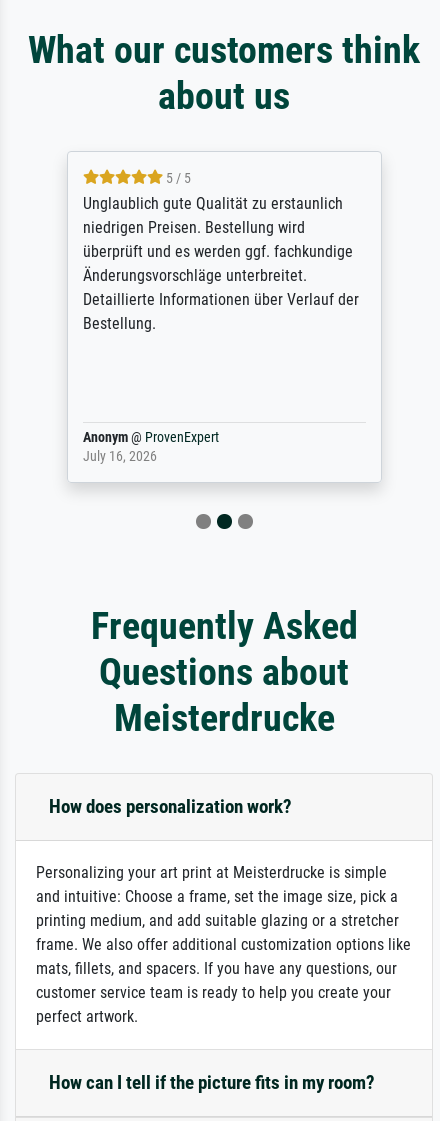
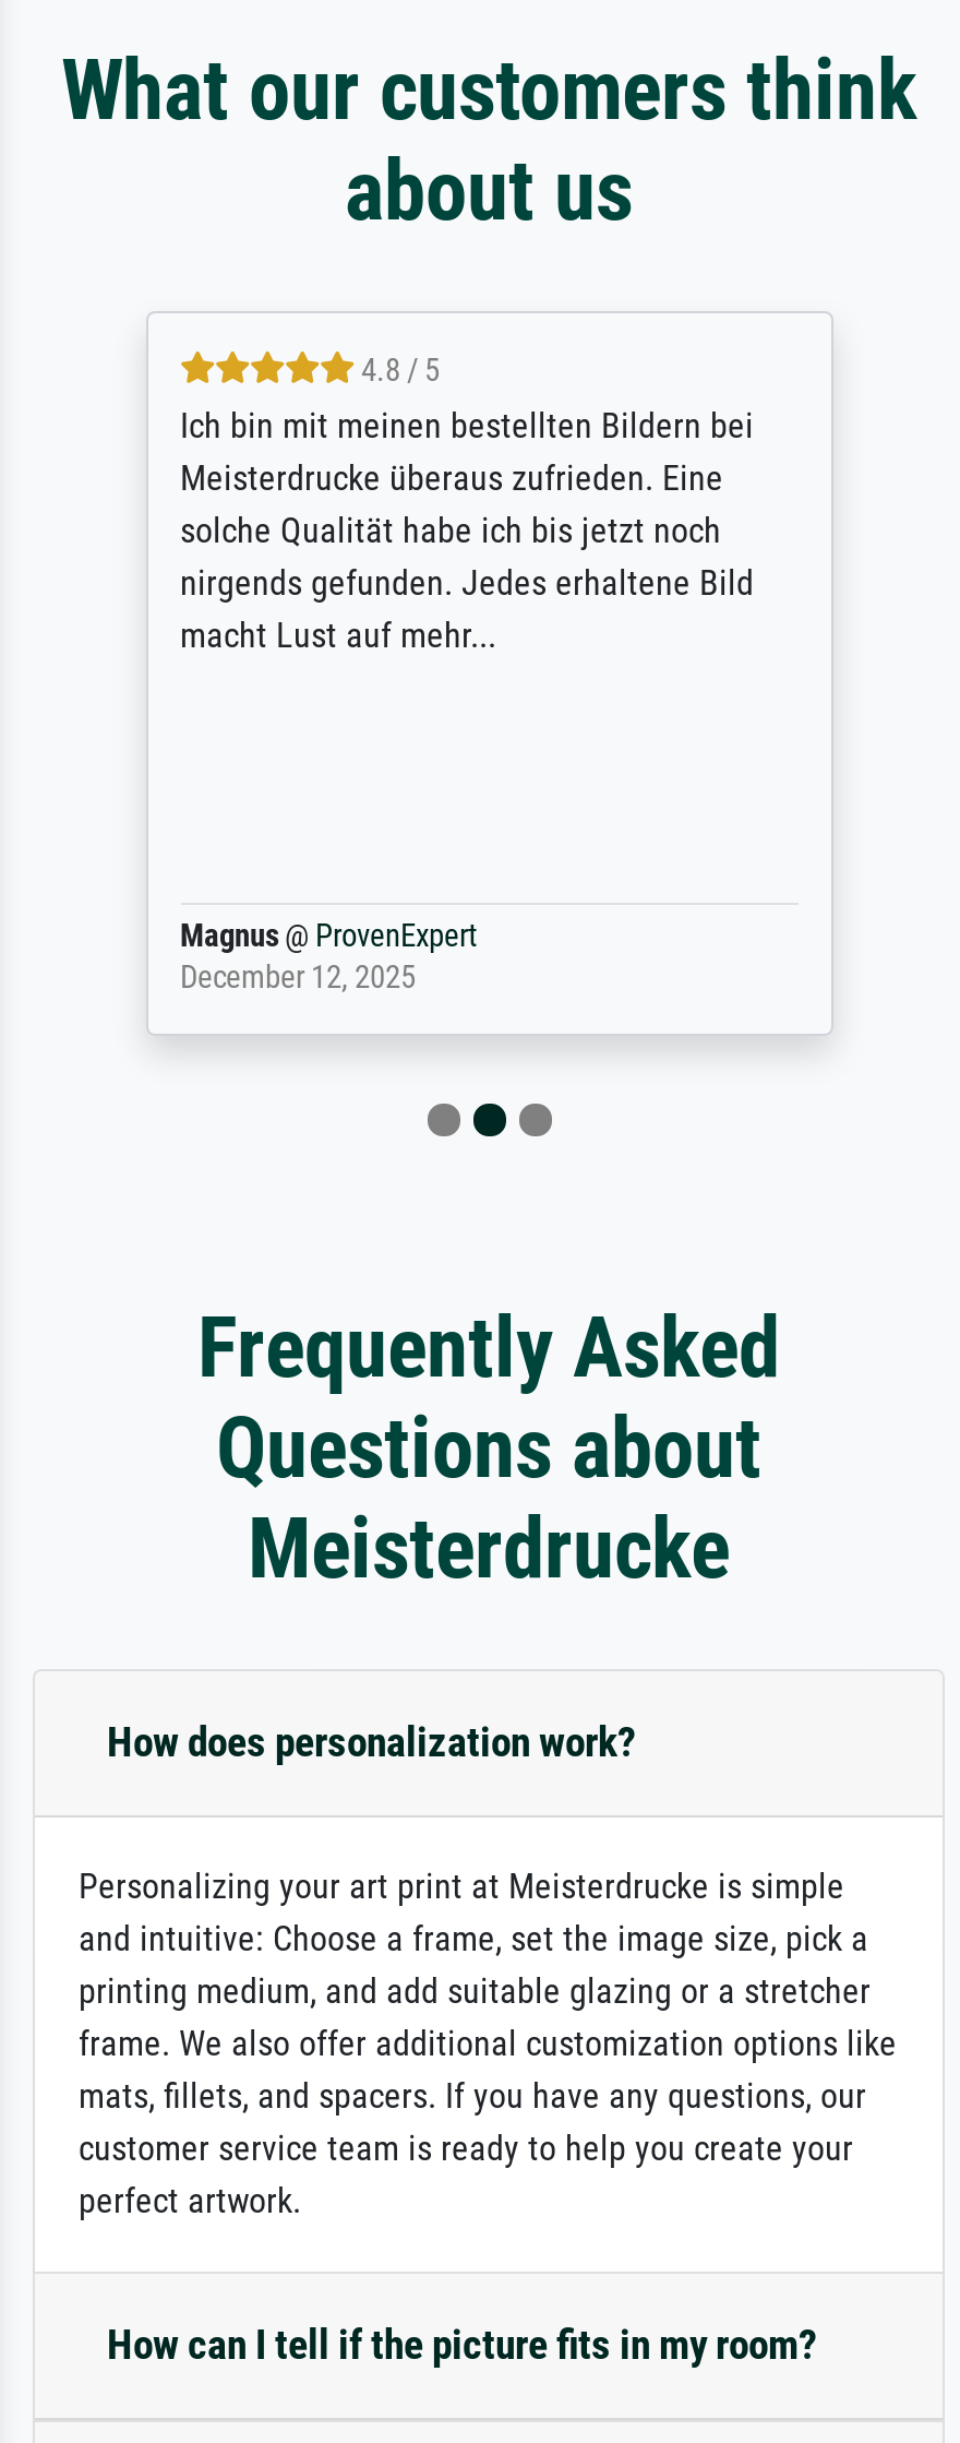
- 5 / 5
- Unglaublich gute Qualität zu erstaunlich
- niedrigen Preisen. Bestellung wird
- überprüft und es werden ggf. fachkundige
- Änderungsvorschläge unterbreitet.
- Detaillierte Informationen über Verlauf der
- Bestellung.
+ 4.8 / 5
+ Ich bin mit meinen bestellten Bildern bei
+ Meisterdrucke überaus zufrieden. Eine
+ solche Qualität habe ich bis jetzt noch
+ nirgends gefunden. Jedes erhaltene Bild
+ macht Lust auf mehr...

- Anonym @ ProvenExpert
- July 16, 2026
+ Magnus @ ProvenExpert
+ December 12, 2025
